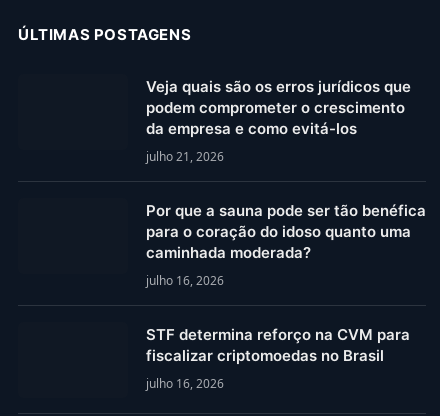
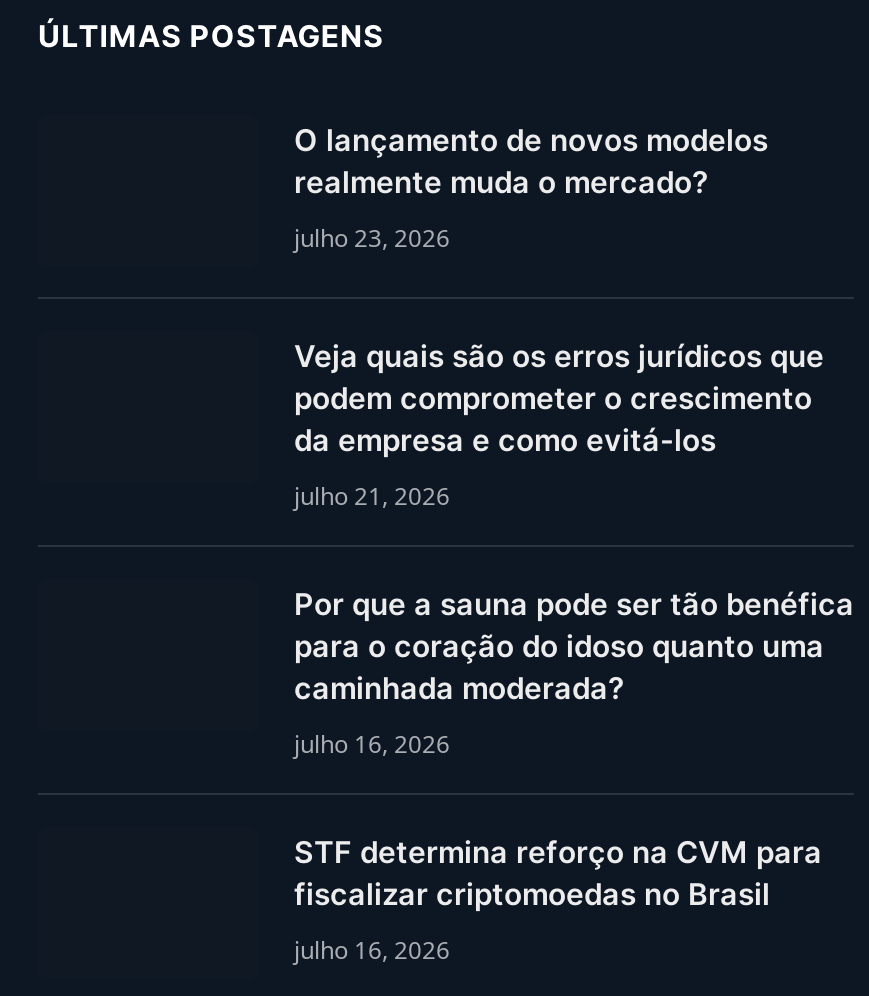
+ O lançamento de novos modelos
+ realmente muda o mercado?
+ julho 23, 2026
